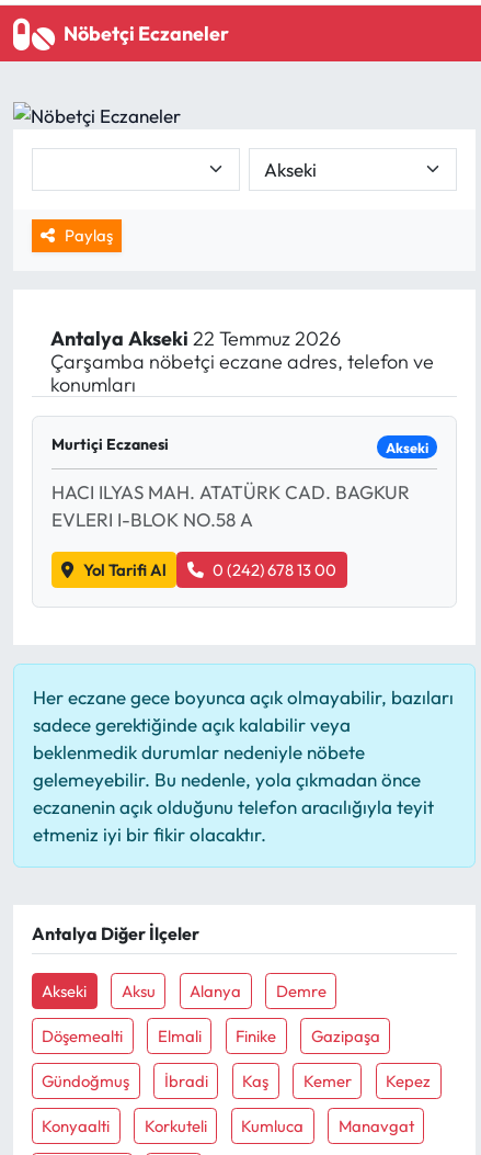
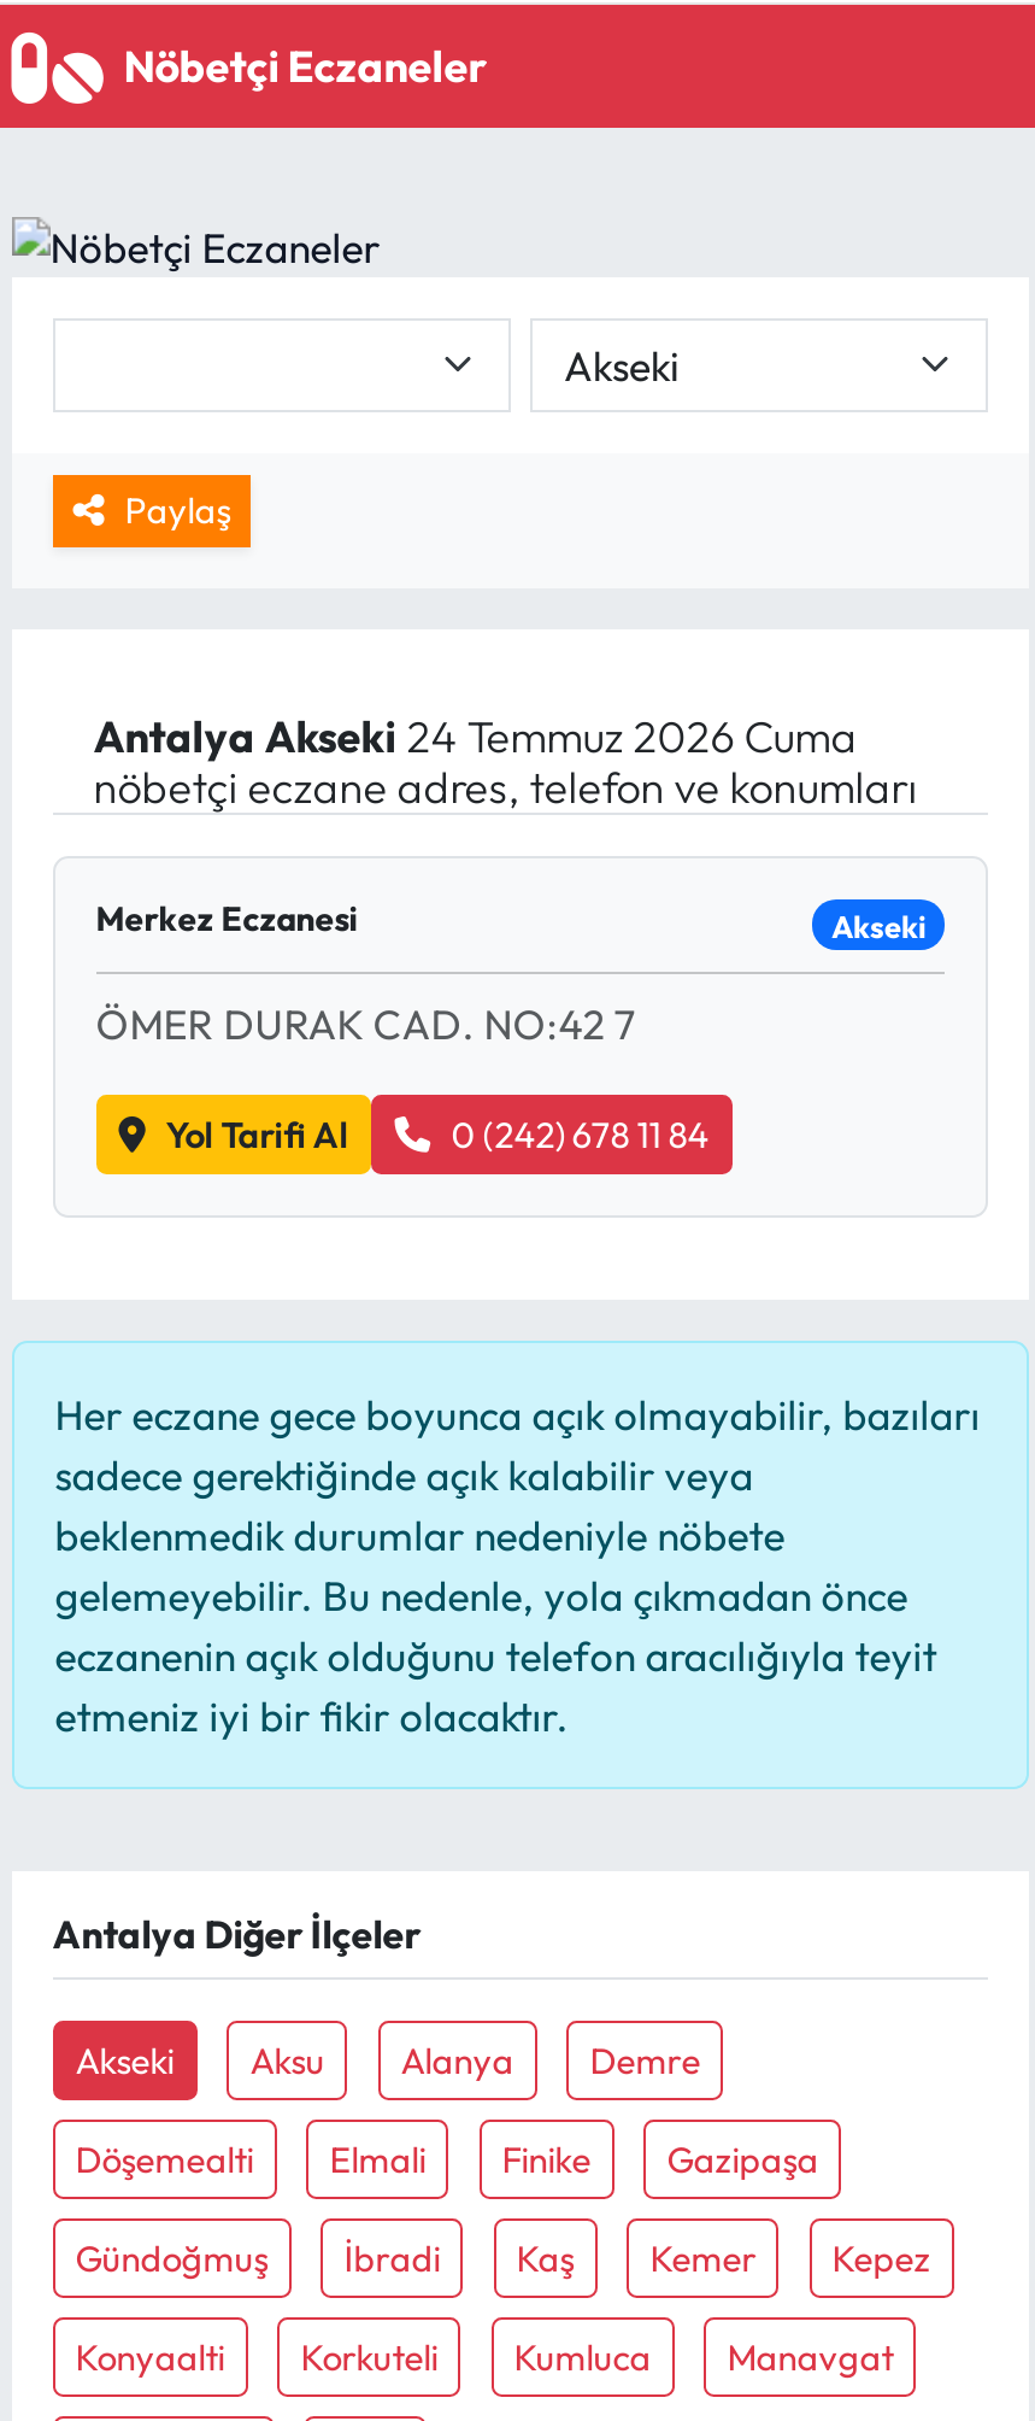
- Antalya Akseki 22 Temmuz 2026
- Çarşamba nöbetçi eczane adres, telefon ve
- konumları
+ Antalya Akseki 24 Temmuz 2026 Cuma
+ nöbetçi eczane adres, telefon ve konumları

- Murtiçi Eczanesi
+ Merkez Eczanesi

- HACI ILYAS MAH. ATATÜRK CAD. BAGKUR
- EVLERI I-BLOK NO.58 A
+ ÖMER DURAK CAD. NO:42 7

- 0 (242) 678 13 00
+ 0 (242) 678 11 84
